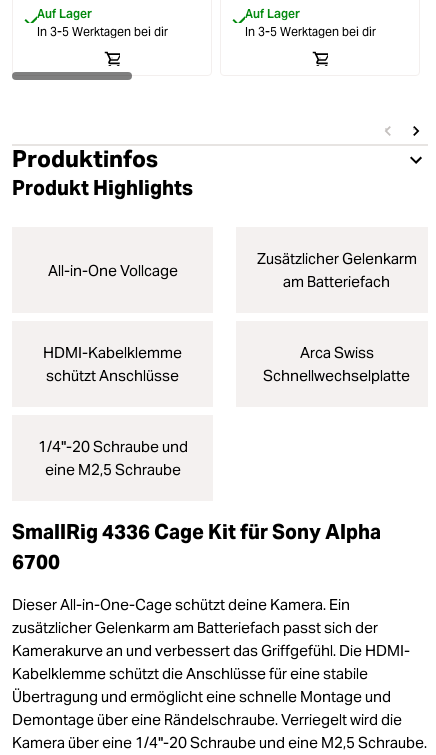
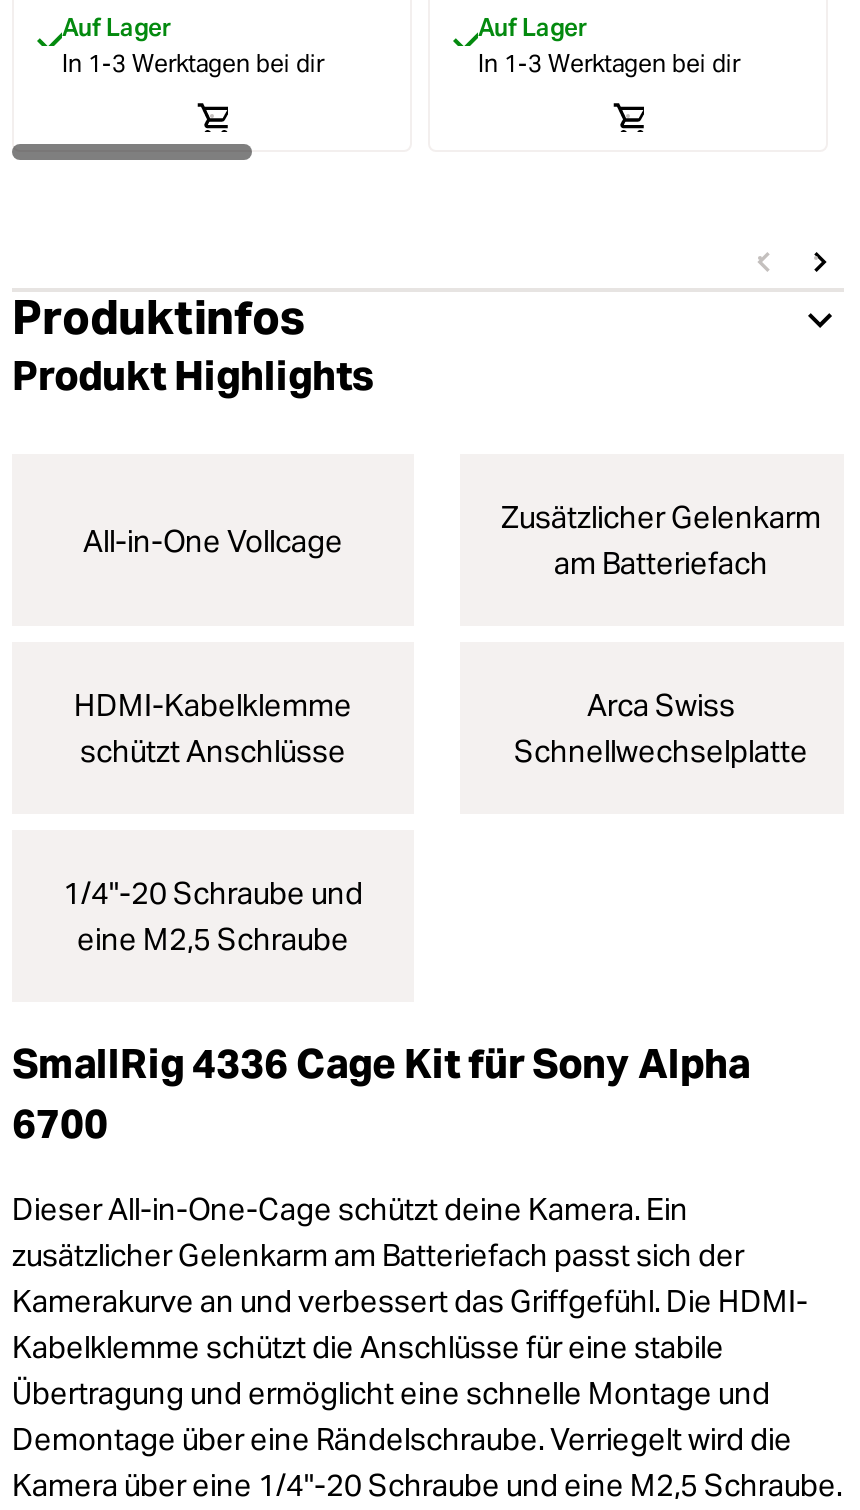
- In 3-5 Werktagen bei dir
+ In 1-3 Werktagen bei dir

- In 3-5 Werktagen bei dir
+ In 1-3 Werktagen bei dir
